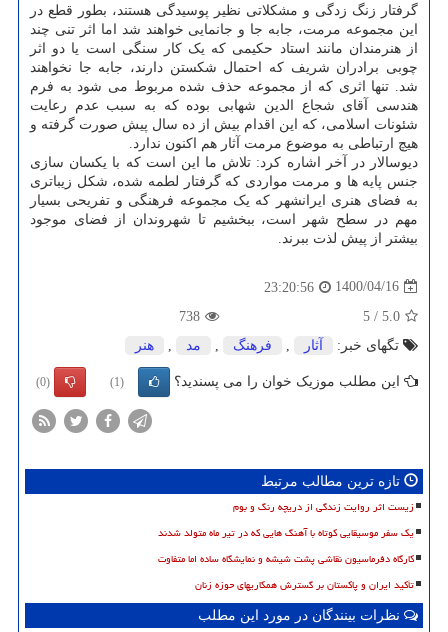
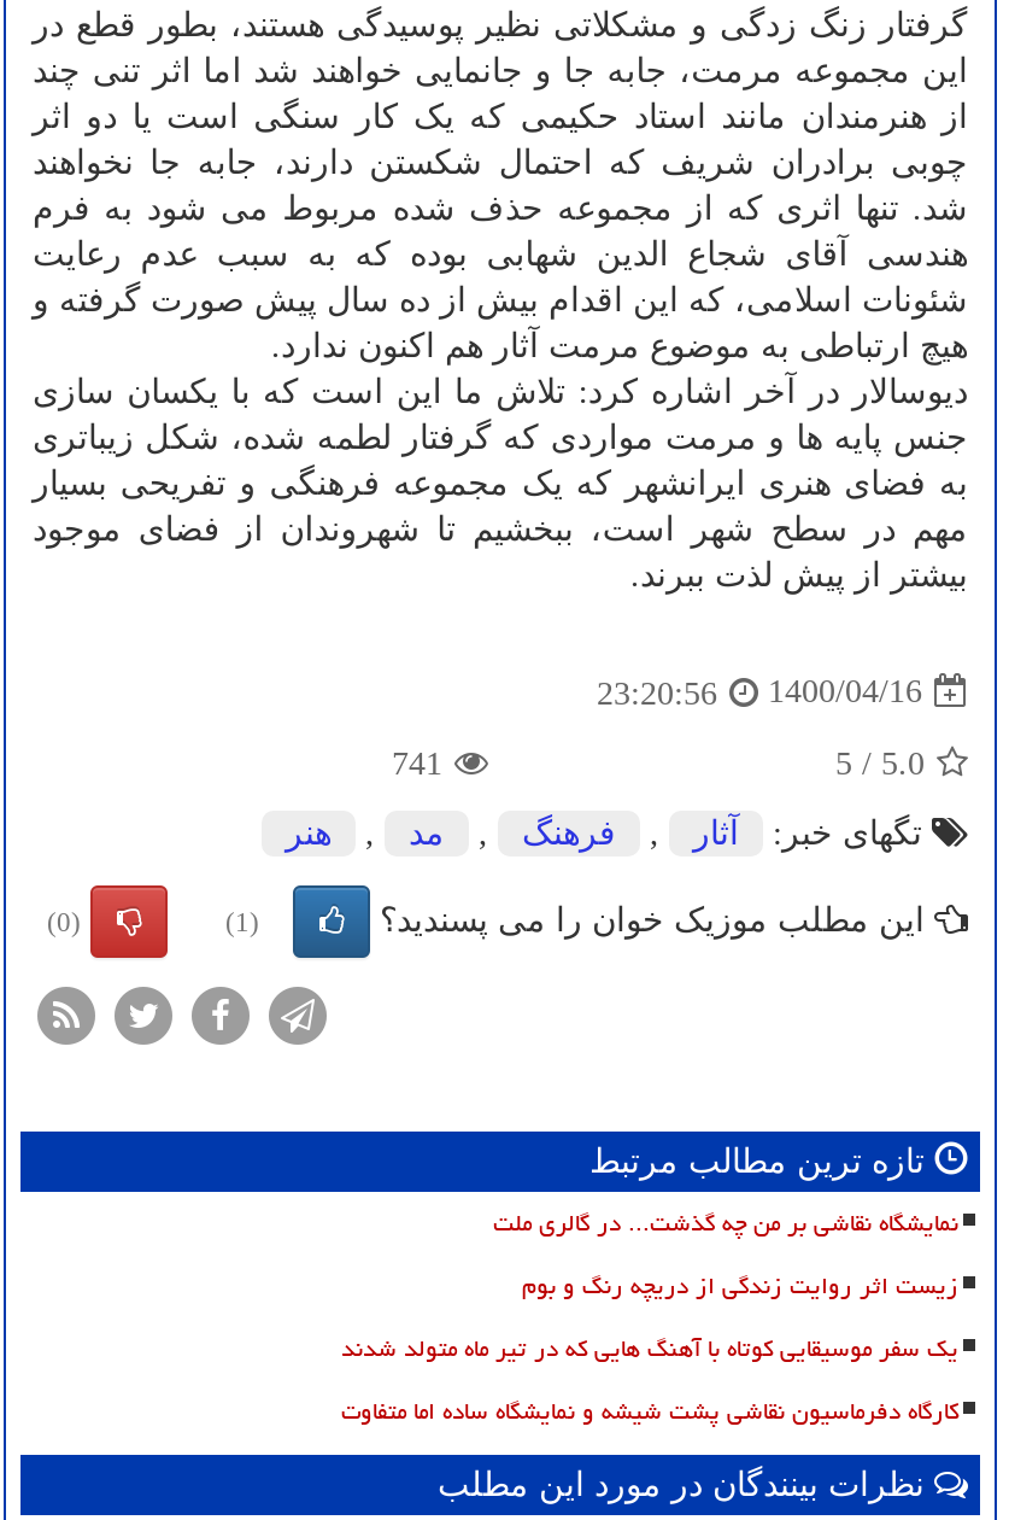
- 738
+ 741

+ نمایشگاه نقاشی بر من چه گذشت... در گالری ملت

moved down: زیست اثر روایت زندگی از دریچه رنگ و بوم | یک سفر موسیقایی کوتاه با آهنگ هایی که در تیر ماه متولد شدند | کارگاه دفرماسیون نقاشی پشت شیشه و نمایشگاه ساده اما متفاوت

- تأکید ایران و پاکستان بر گسترش همکاریهای حوزه زنان
